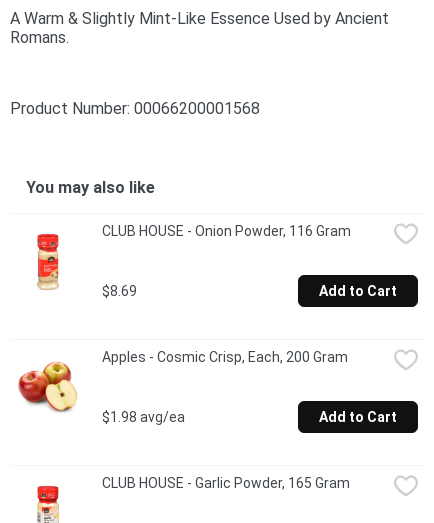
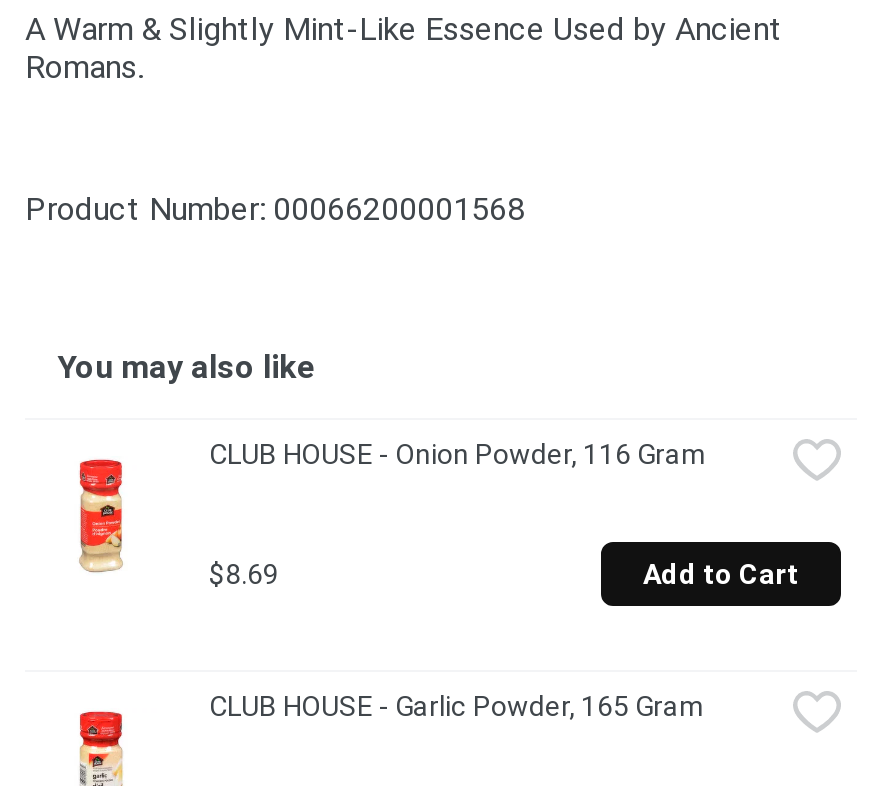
- [image]
- Apples - Cosmic Crisp, Each, 200 Gram

- $1.98 avg/ea
- Add to Cart
